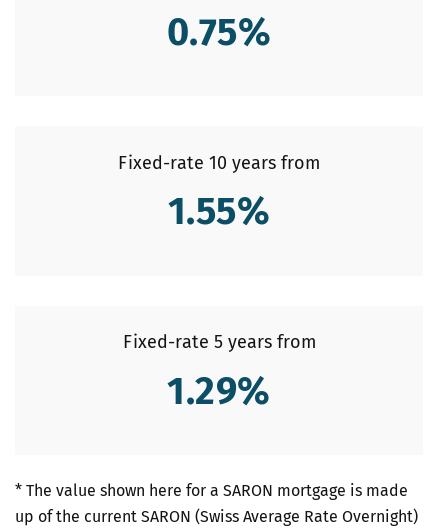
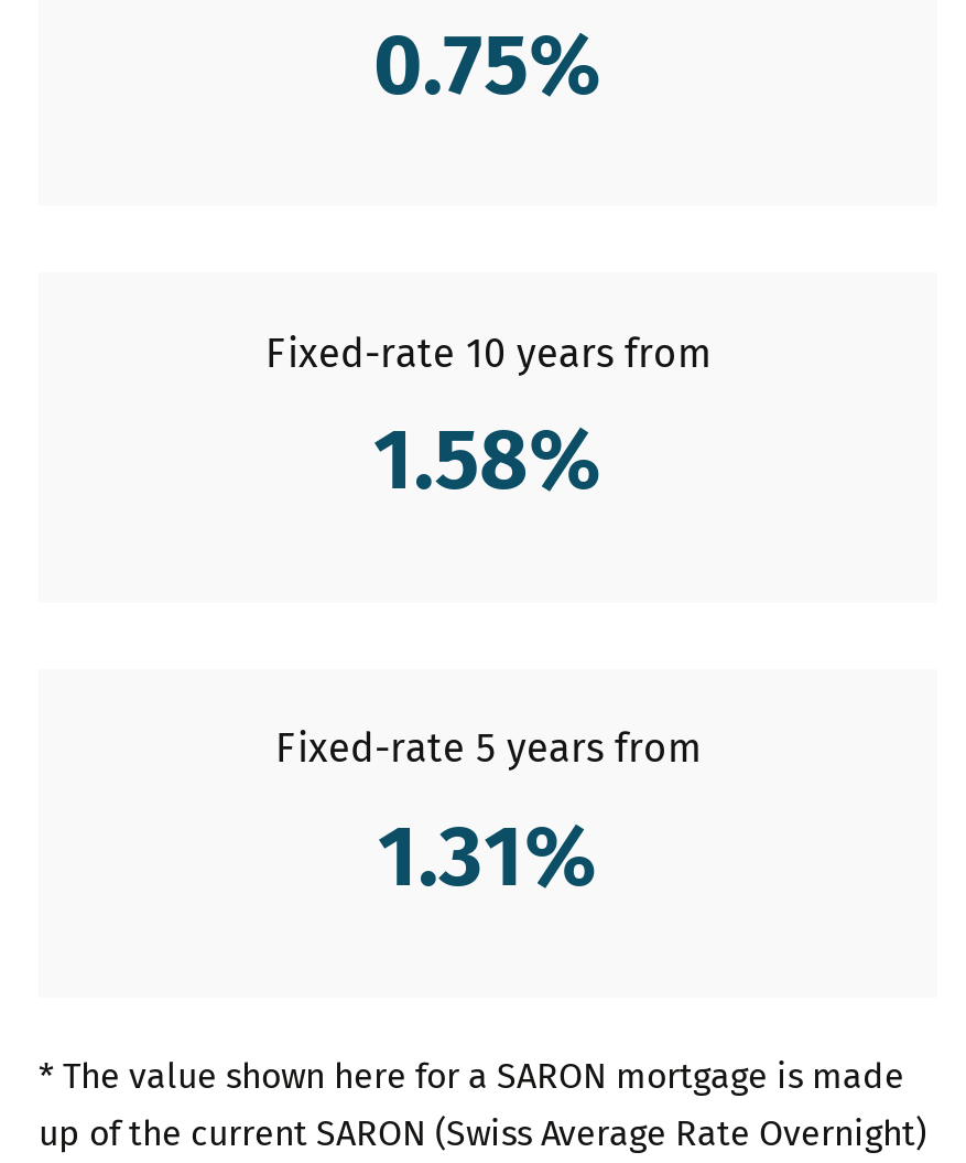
- 1.55%
+ 1.58%

- 1.29%
+ 1.31%
